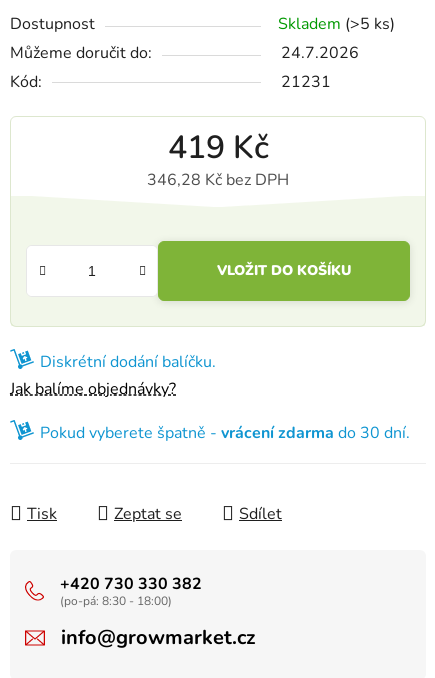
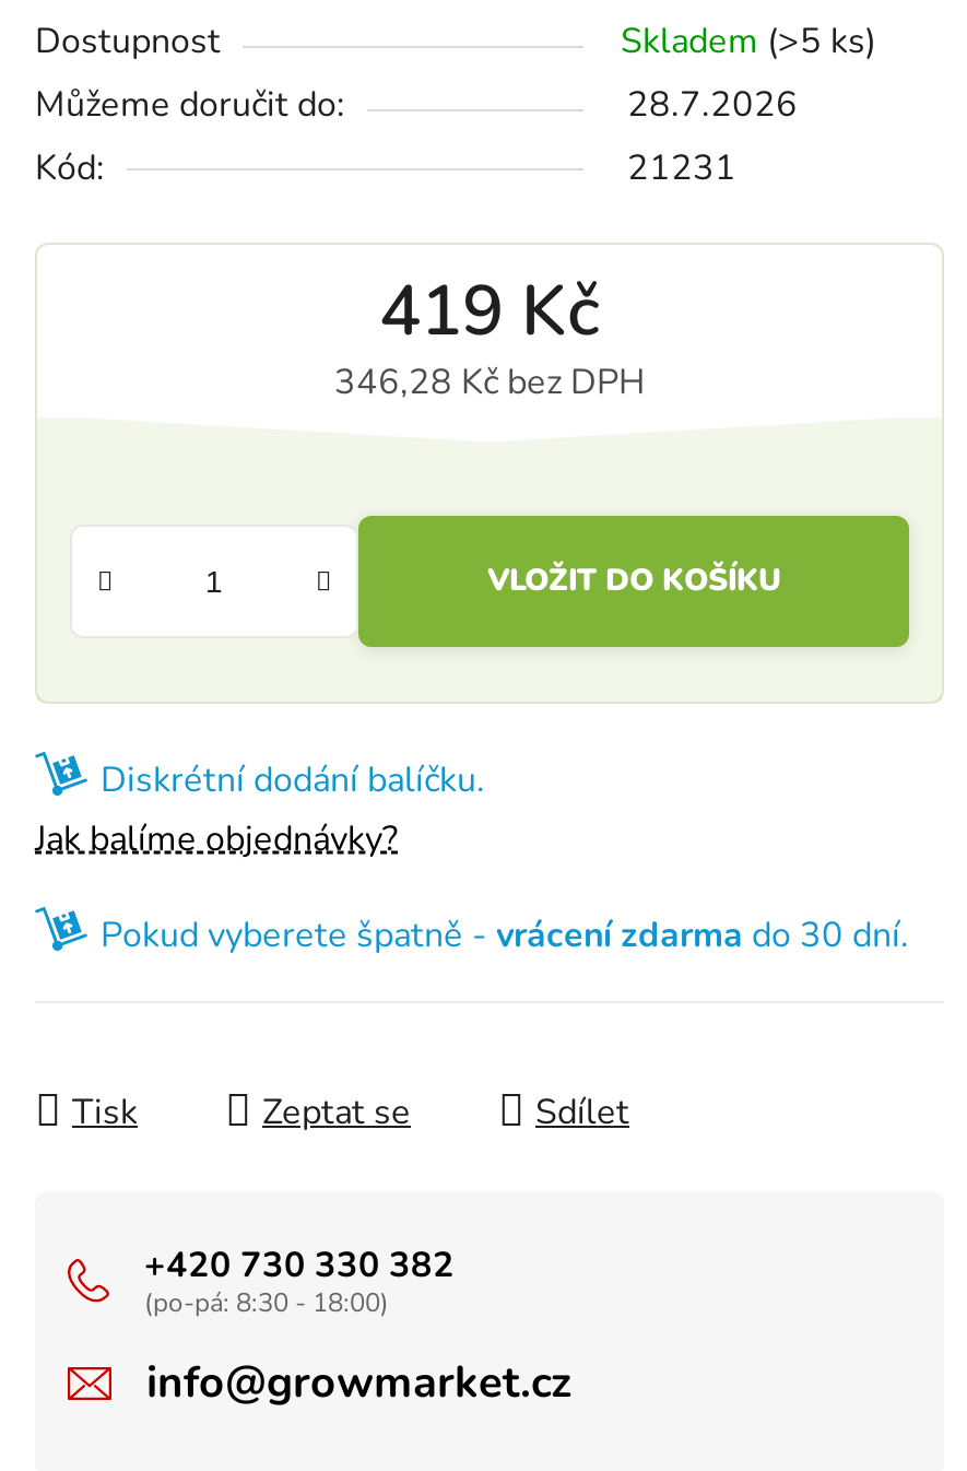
- 24.7.2026
+ 28.7.2026
